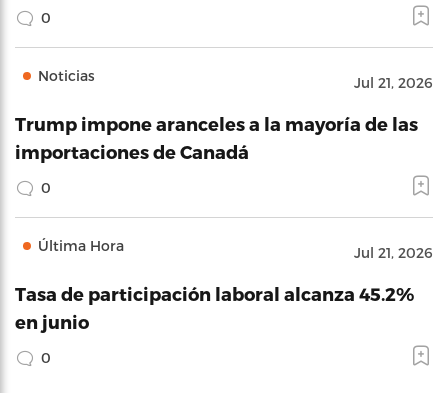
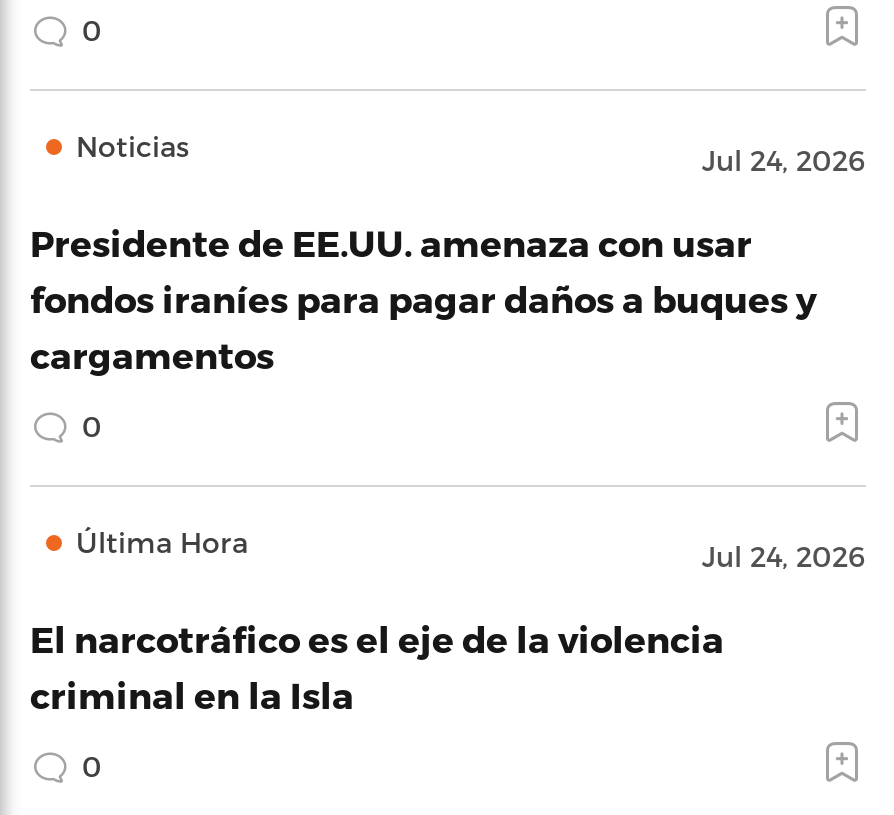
- Jul 21, 2026
+ Jul 24, 2026

- Trump impone aranceles a la mayoría de las
- importaciones de Canadá
+ Presidente de EE.UU. amenaza con usar
+ fondos iraníes para pagar daños a buques y
+ cargamentos

- Jul 21, 2026
+ Jul 24, 2026

- Tasa de participación laboral alcanza 45.2%
- en junio
+ El narcotráfico es el eje de la violencia
+ criminal en la Isla
